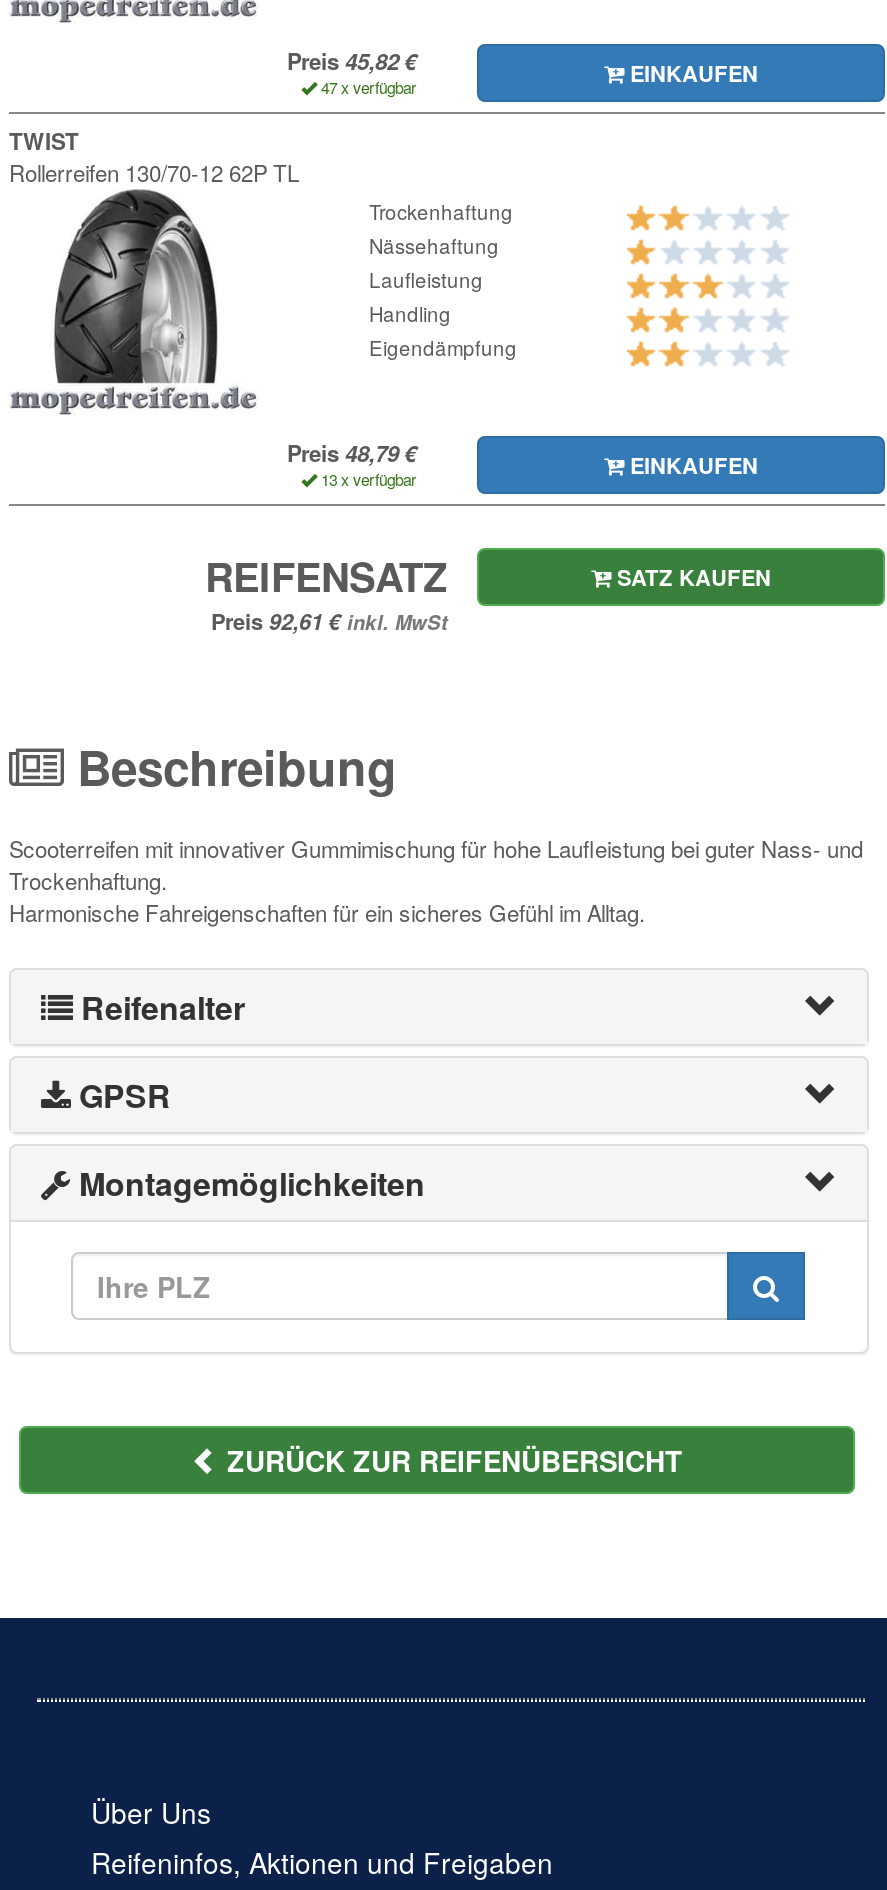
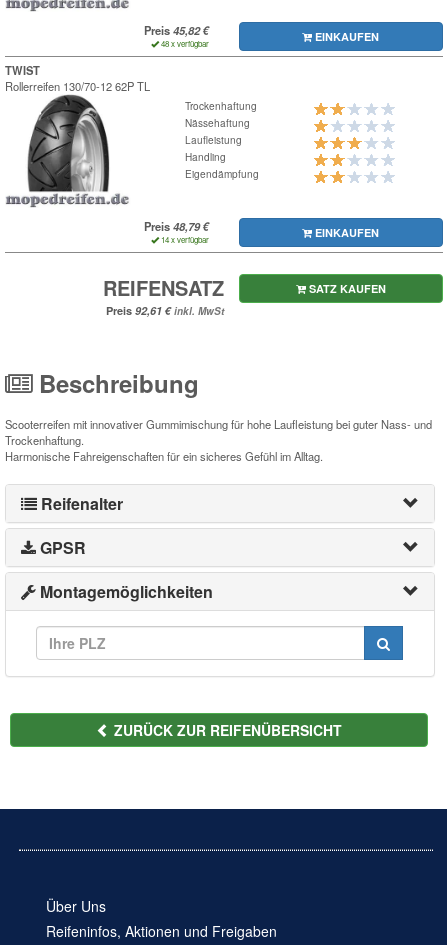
- 47 x verfügbar
+ 48 x verfügbar

- 13 x verfügbar
+ 14 x verfügbar
